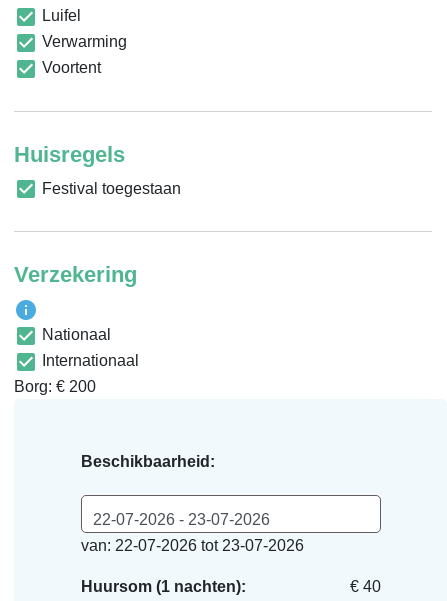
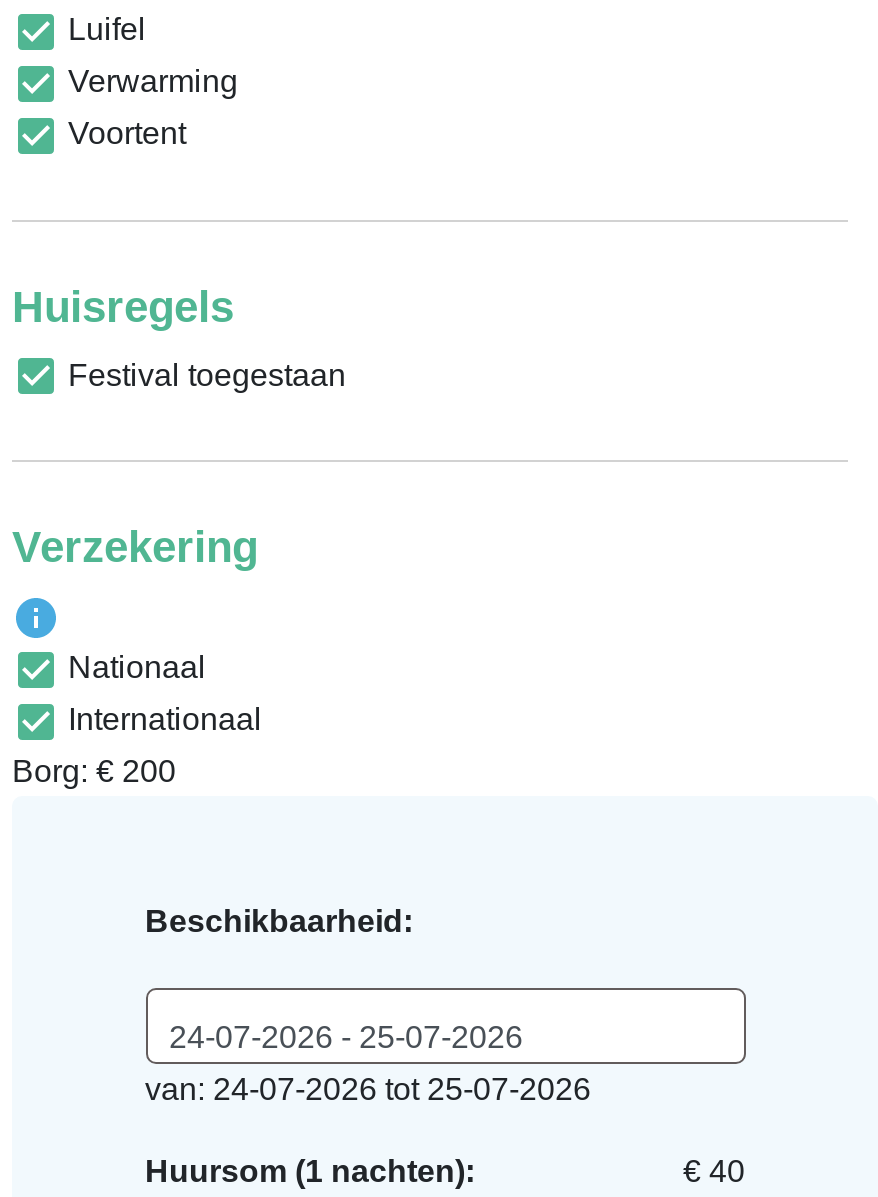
- 22-07-2026 - 23-07-2026
+ 24-07-2026 - 25-07-2026

- van: 22-07-2026 tot 23-07-2026
+ van: 24-07-2026 tot 25-07-2026
